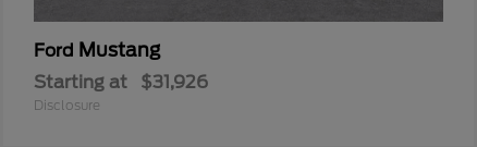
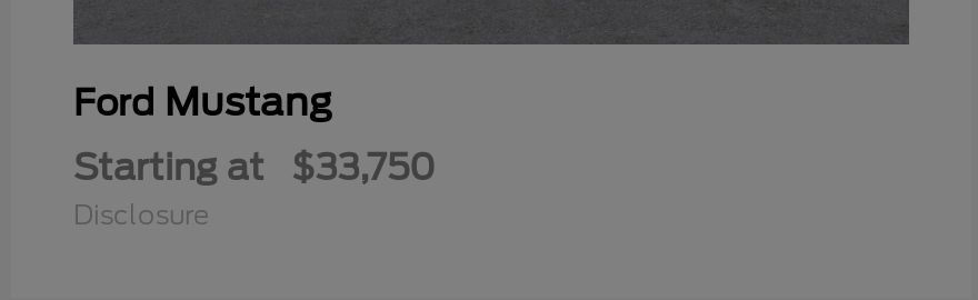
- Starting at $31,926
+ Starting at $33,750
